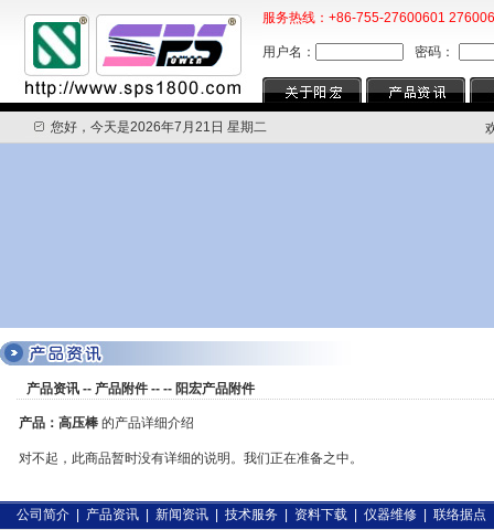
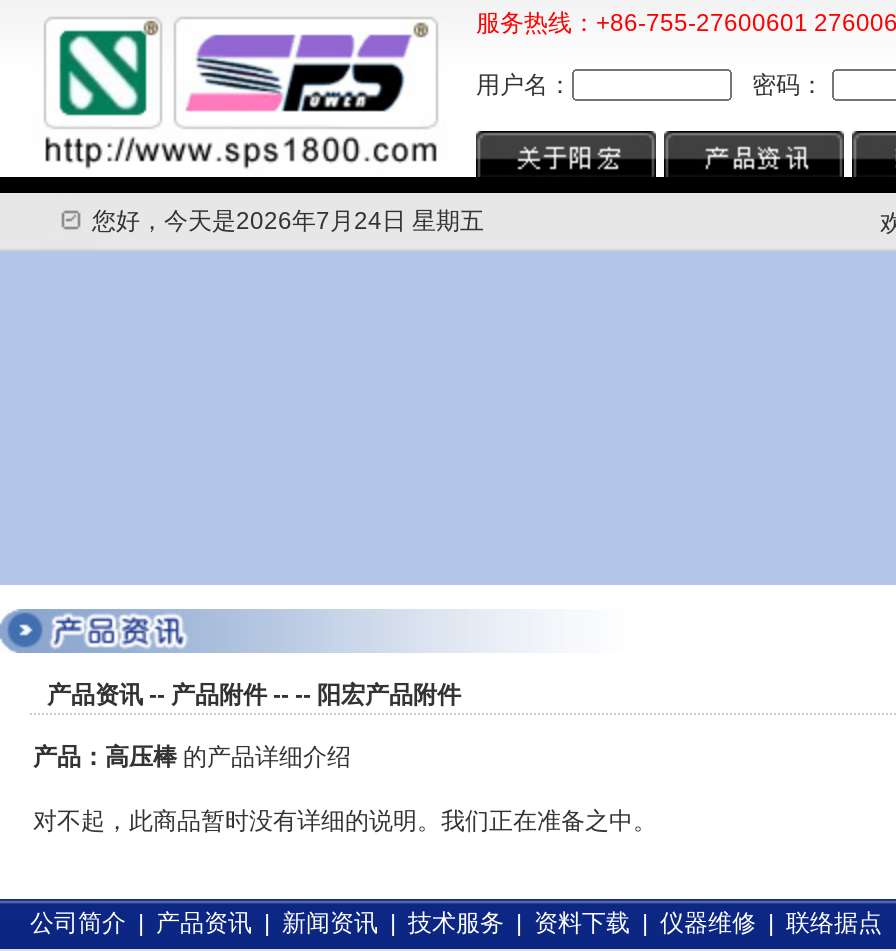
- 您好，今天是2026年7月21日 星期二
+ 您好，今天是2026年7月24日 星期五
